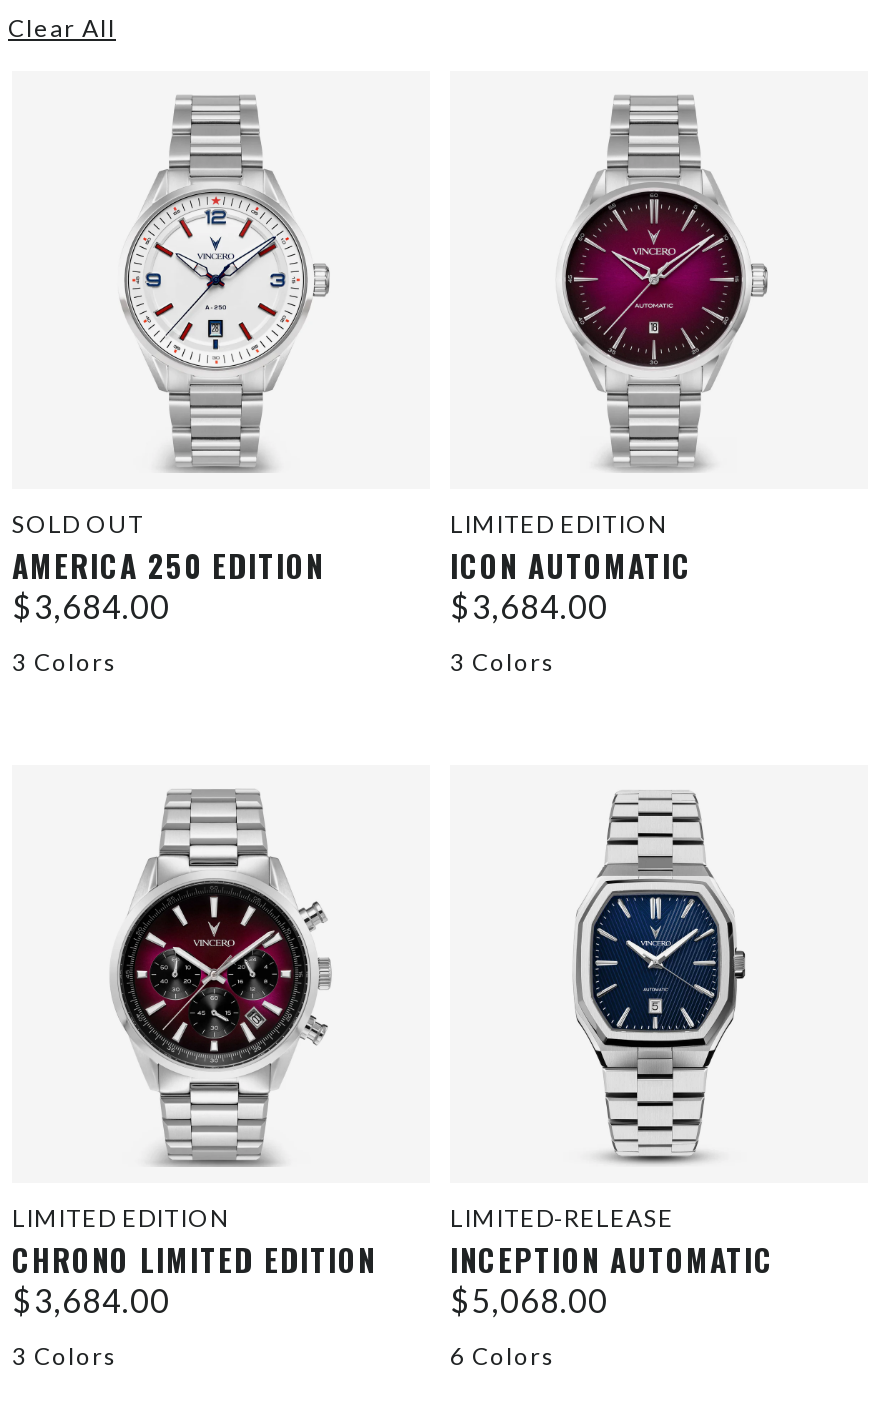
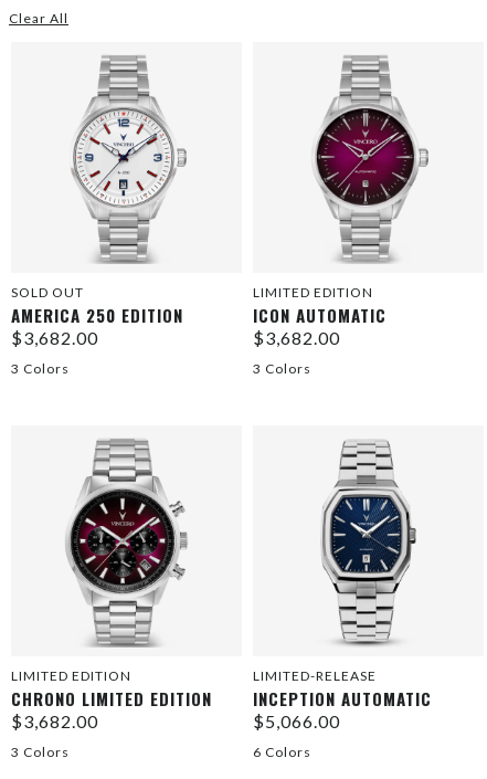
- $3,684.00
+ $3,682.00

- $3,684.00
+ $3,682.00

- $3,684.00
+ $3,682.00

- $5,068.00
+ $5,066.00
